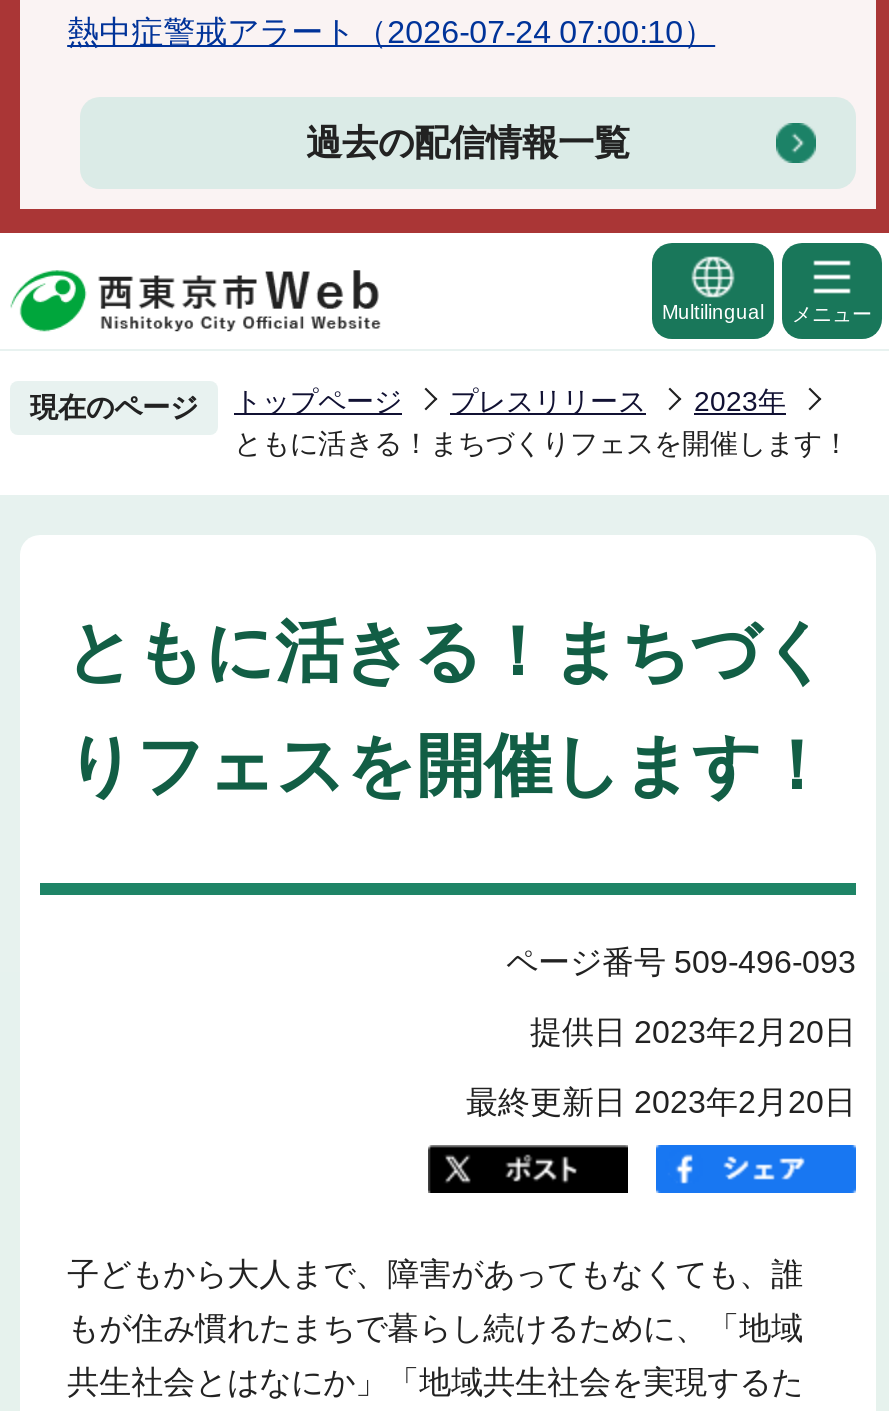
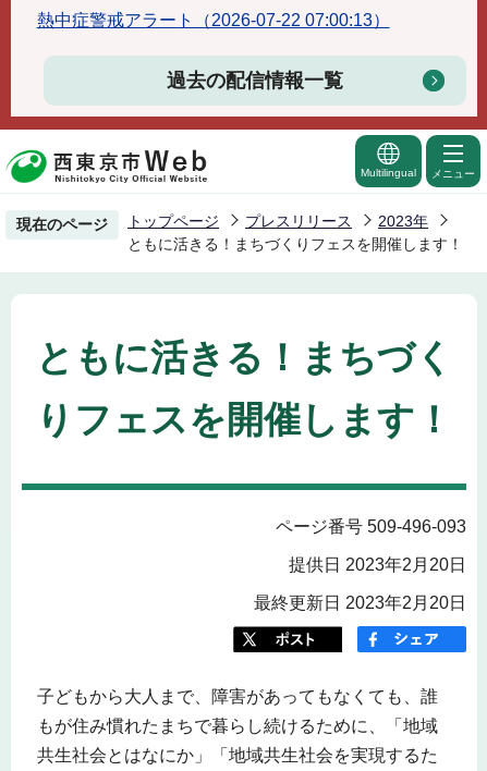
- 熱中症警戒アラート（2026-07-24 07:00:10）
+ 熱中症警戒アラート（2026-07-22 07:00:13）
